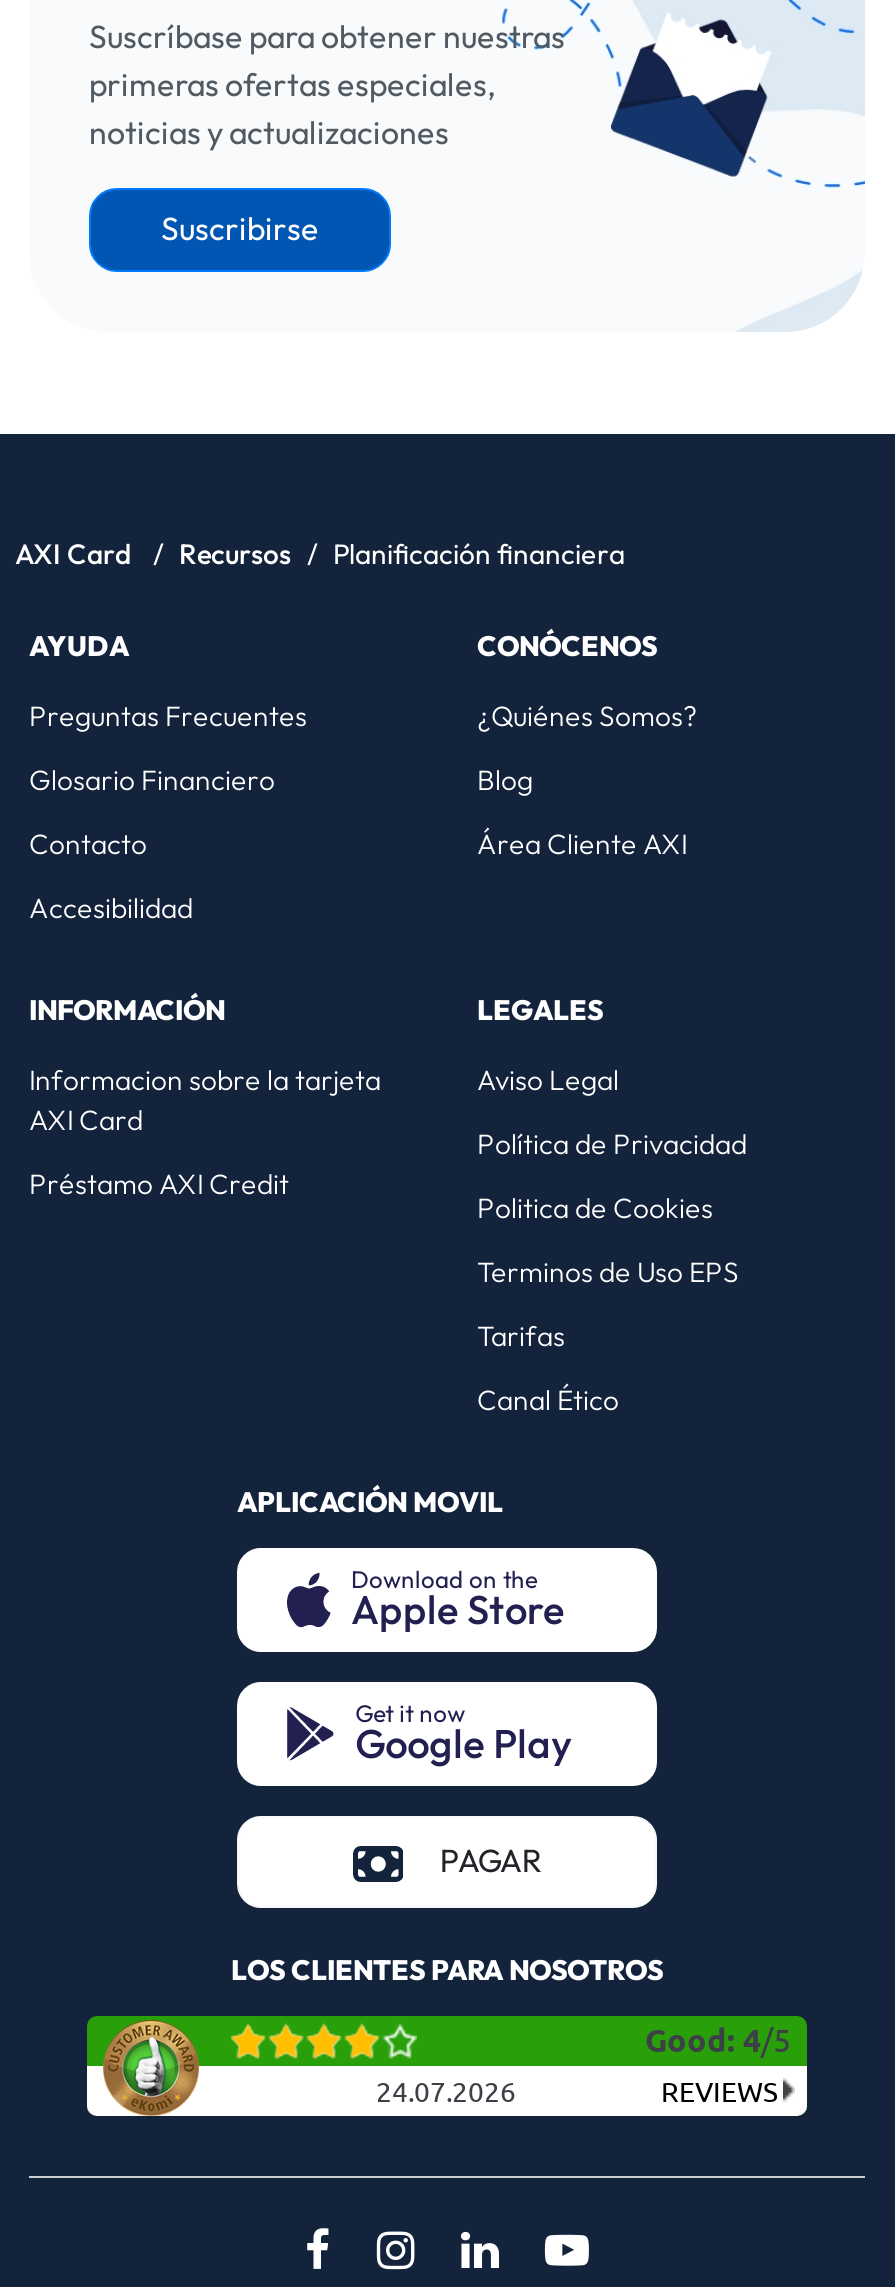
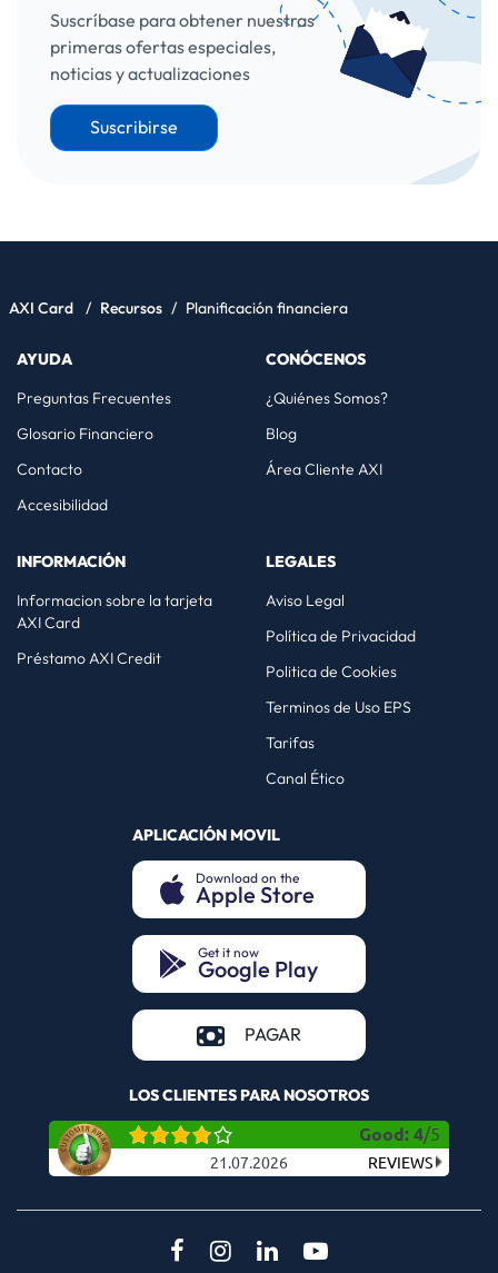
- 24.07.2026
+ 21.07.2026
